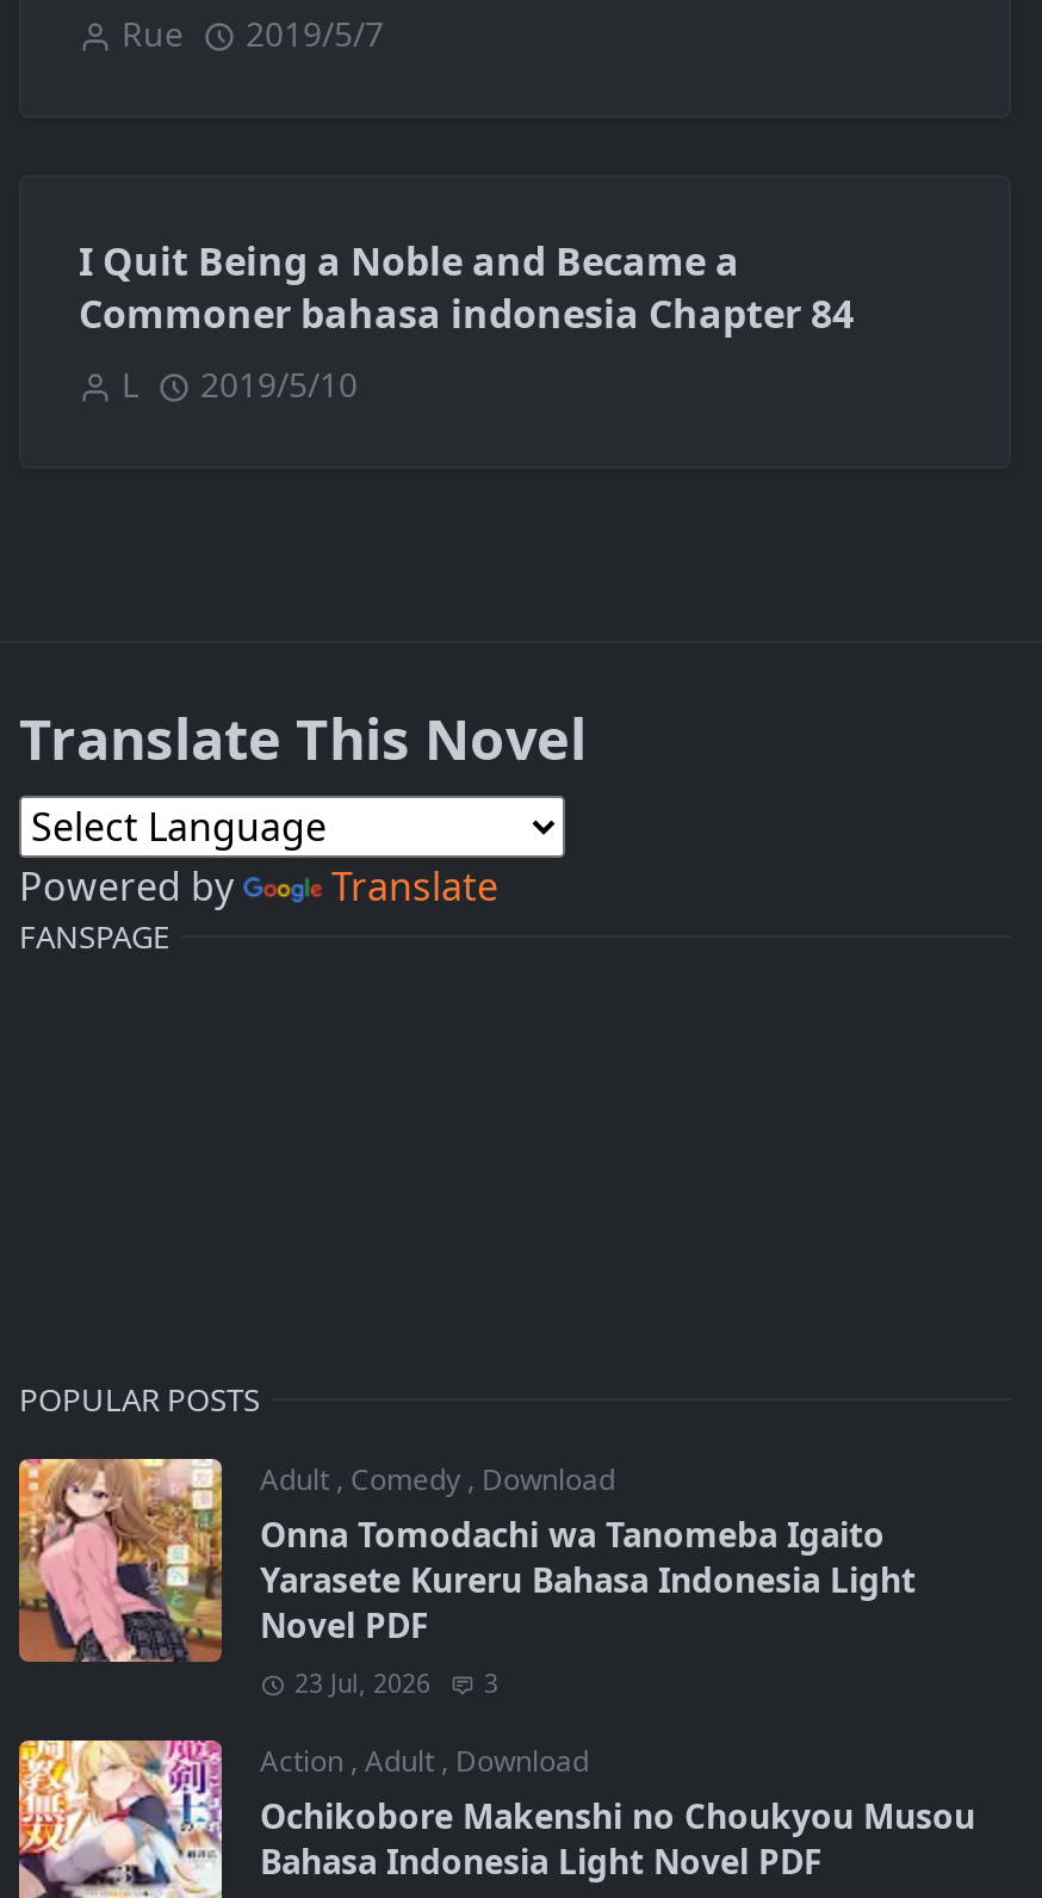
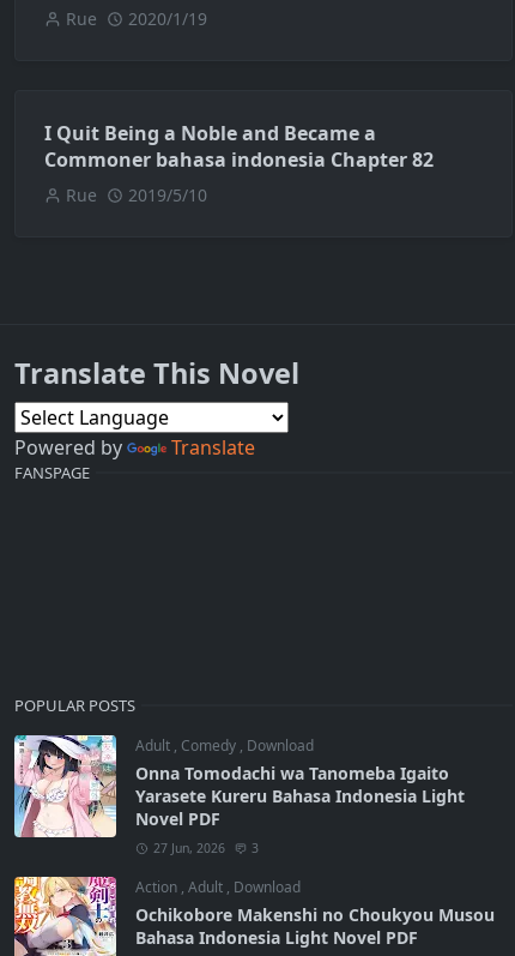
- Rue 2019/5/7
+ Rue 2020/1/19

- Commoner bahasa indonesia Chapter 84
- L
+ Commoner bahasa indonesia Chapter 82
+ Rue

- [image]
- 23 Jul, 2026 3
+ [image]
+ 27 Jun, 2026 3
